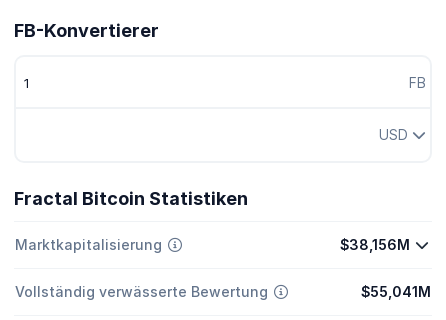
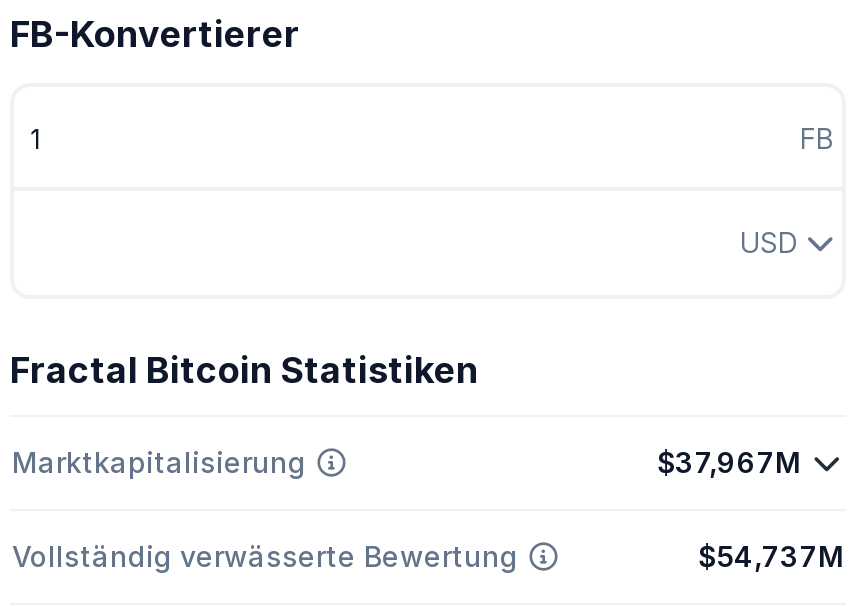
- $38,156M
+ $37,967M

- $55,041M
+ $54,737M
